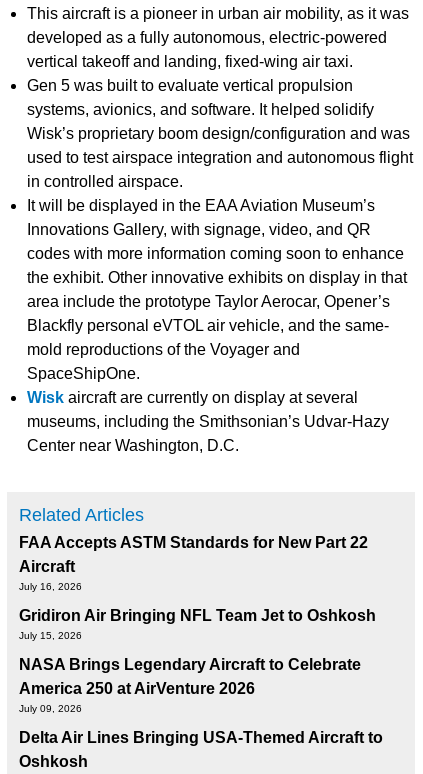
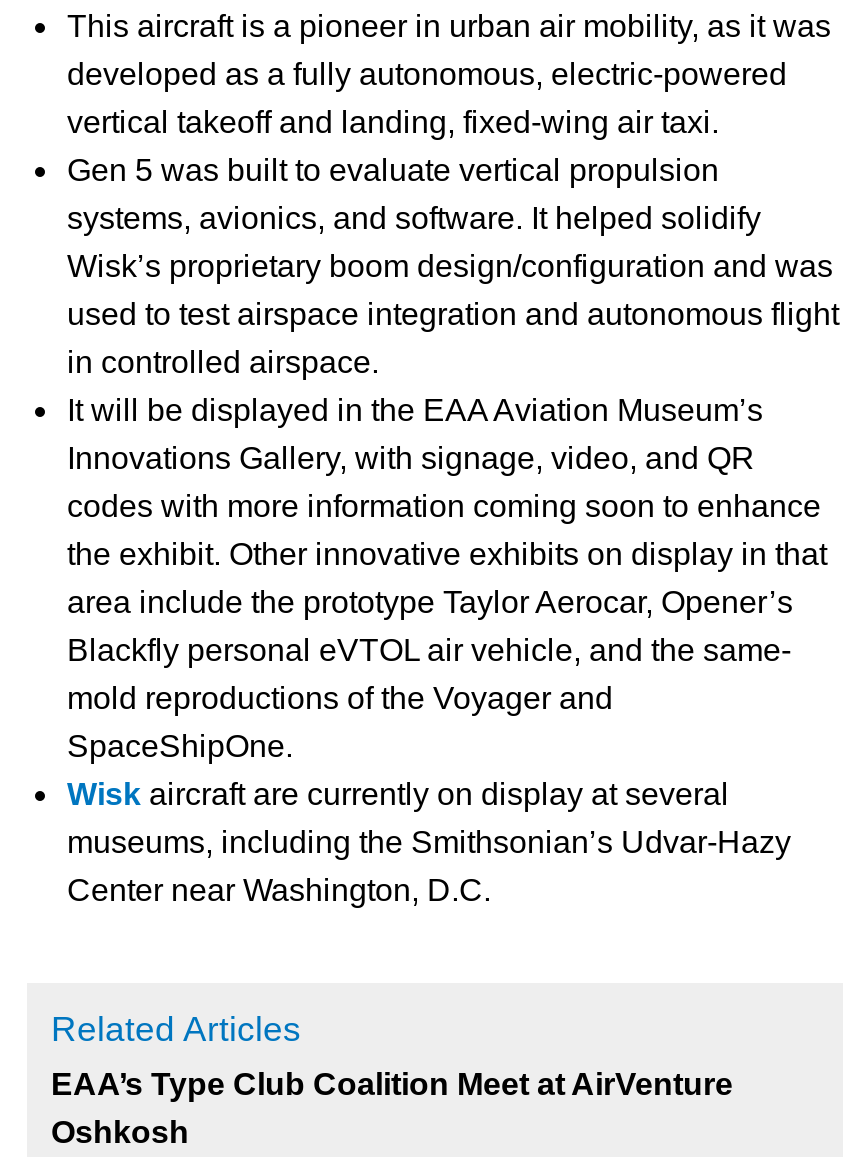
- FAA Accepts ASTM Standards for New Part 22
- Aircraft
- July 16, 2026
- Gridiron Air Bringing NFL Team Jet to Oshkosh
- July 15, 2026
- NASA Brings Legendary Aircraft to Celebrate
- America 250 at AirVenture 2026
- July 09, 2026
- Delta Air Lines Bringing USA-Themed Aircraft to
+ EAA’s Type Club Coalition Meet at AirVenture
